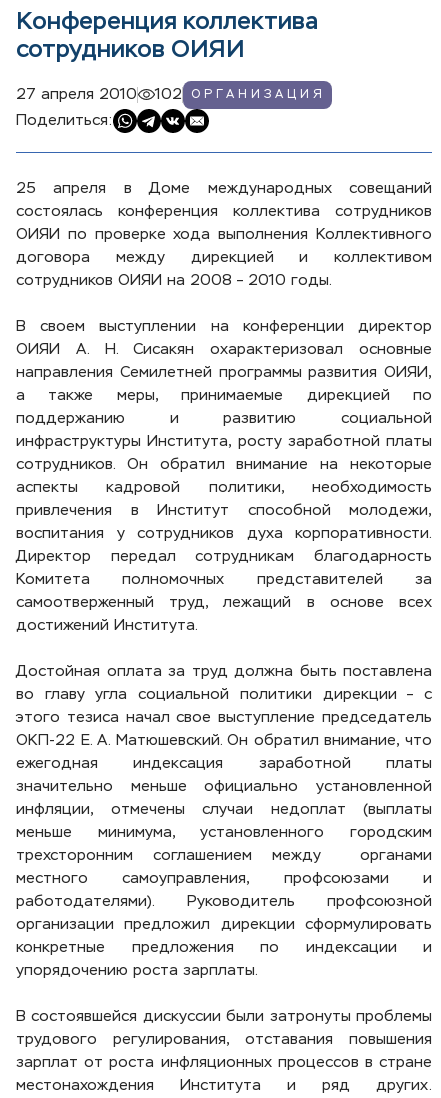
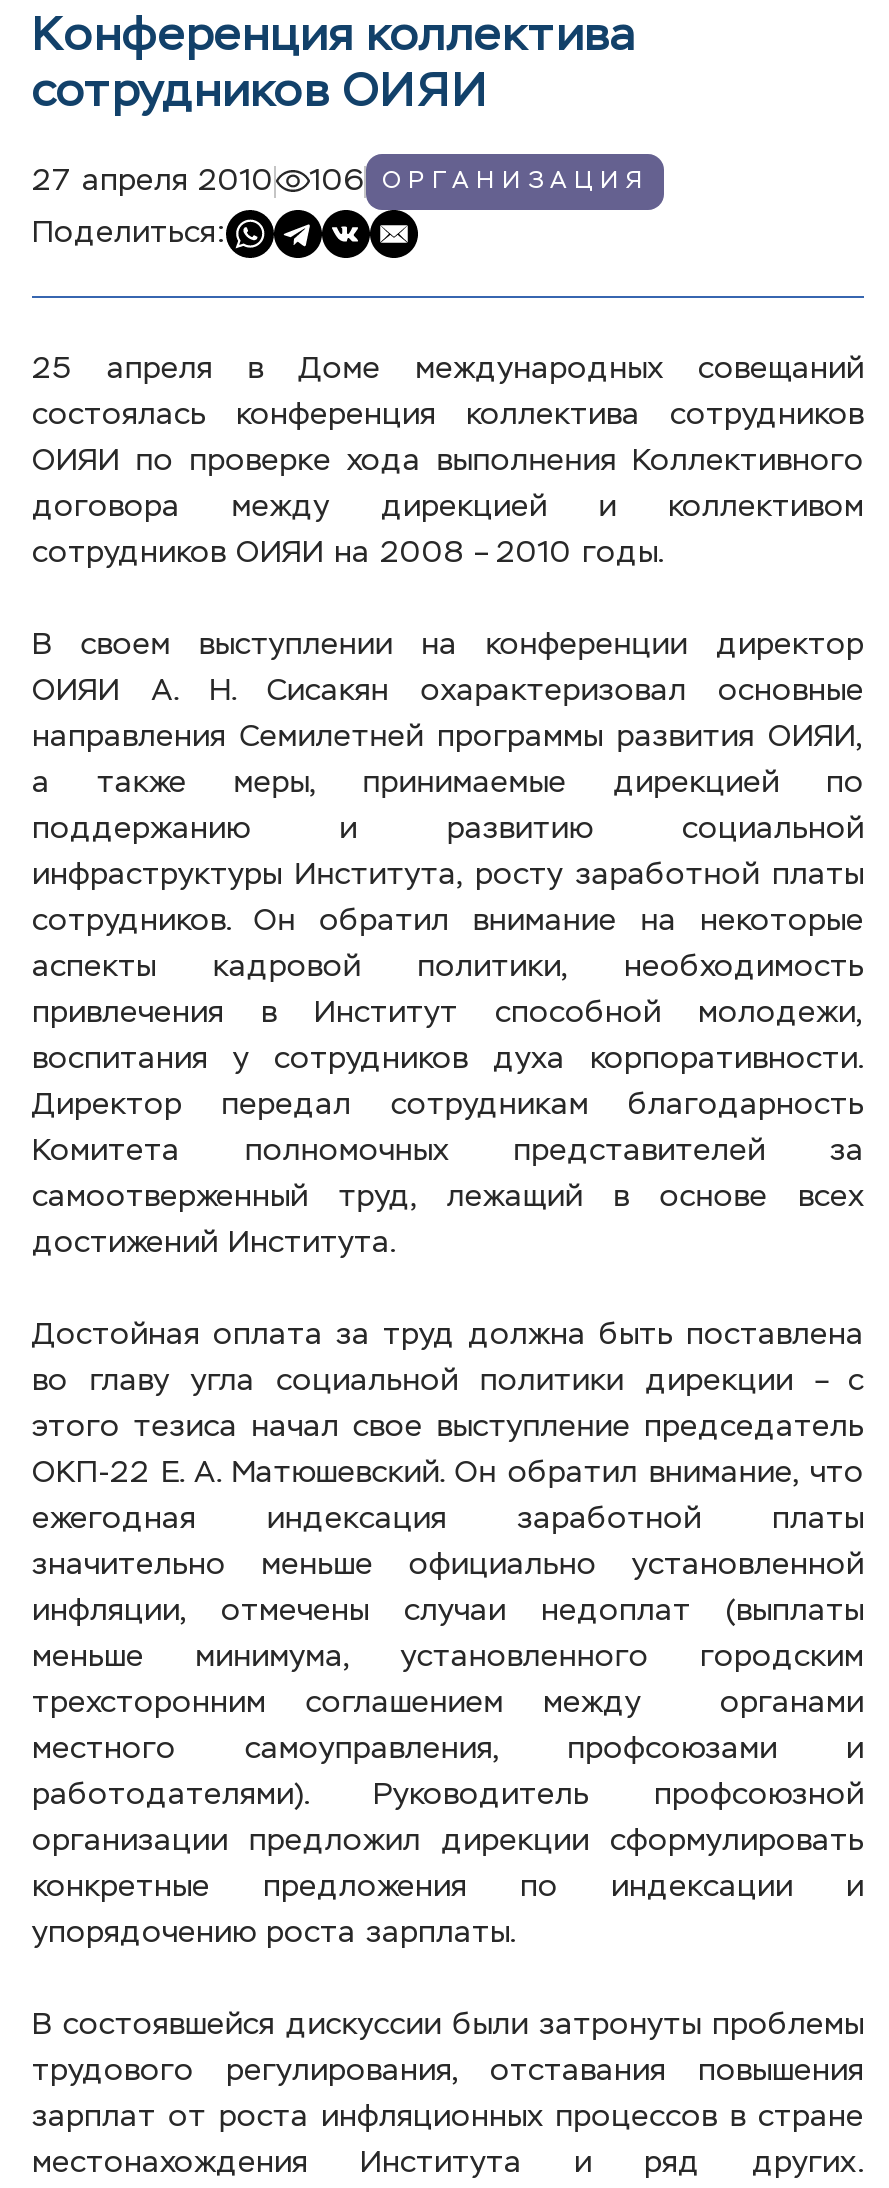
- 27 апреля 2010 102 ОРГАНИЗАЦИЯ
+ 27 апреля 2010 106 ОРГАНИЗАЦИЯ
